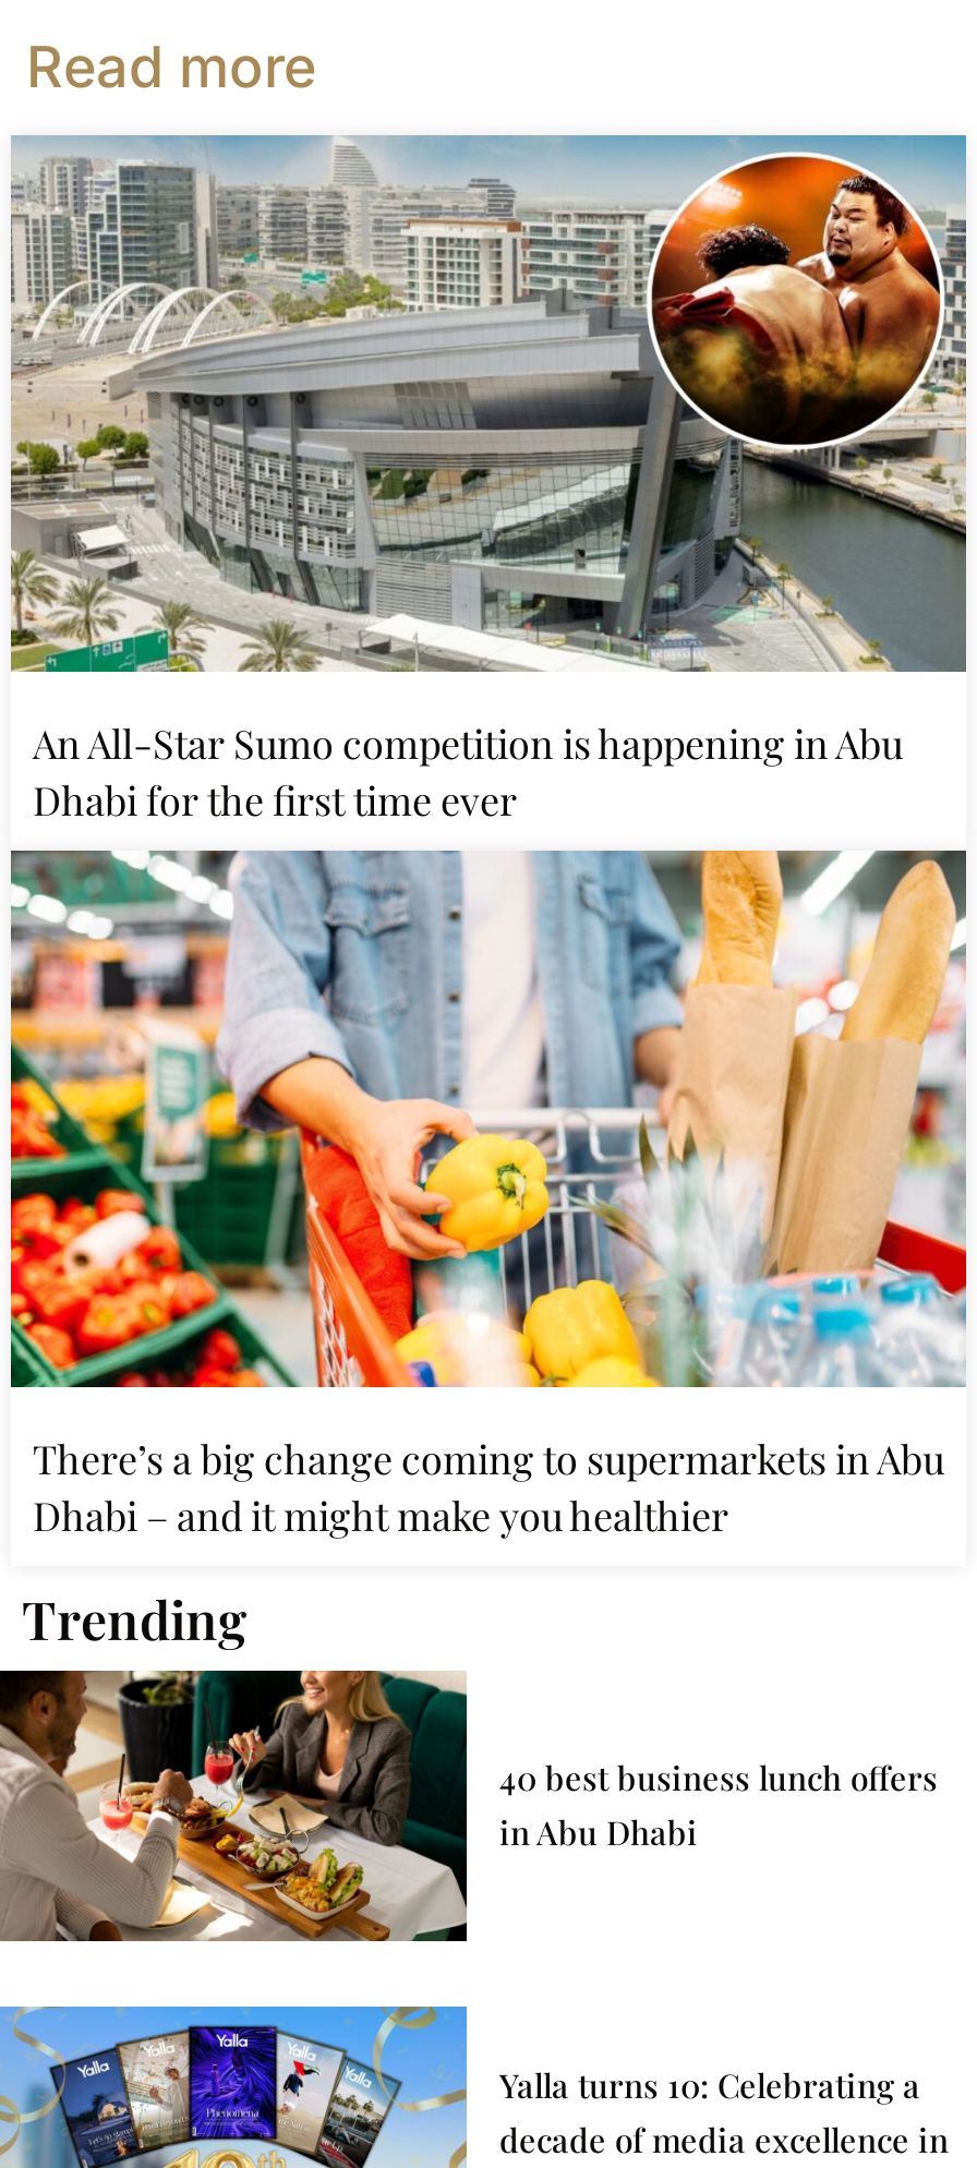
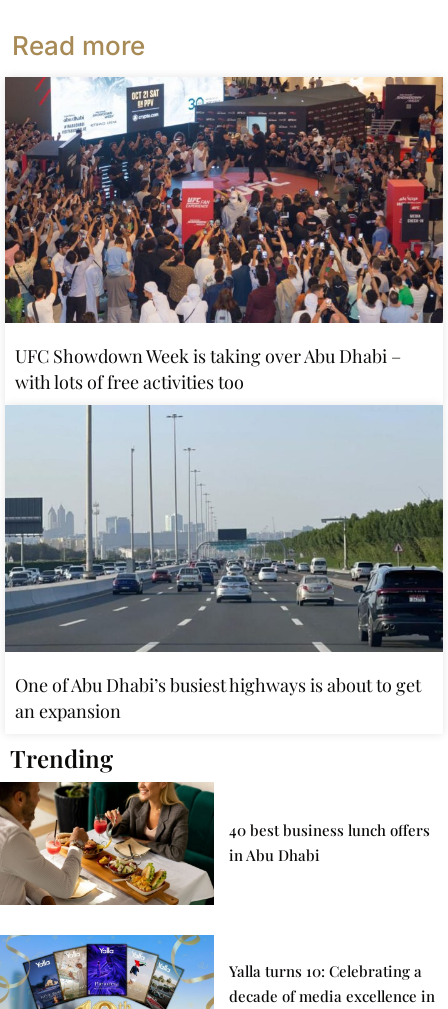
- [image]
- An All-Star Sumo competition is happening in Abu
- Dhabi for the first time ever
+ [image]
+ UFC Showdown Week is taking over Abu Dhabi –
+ with lots of free activities too

- [image]
- There’s a big change coming to supermarkets in Abu
- Dhabi – and it might make you healthier
+ [image]
+ One of Abu Dhabi’s busiest highways is about to get
+ an expansion
